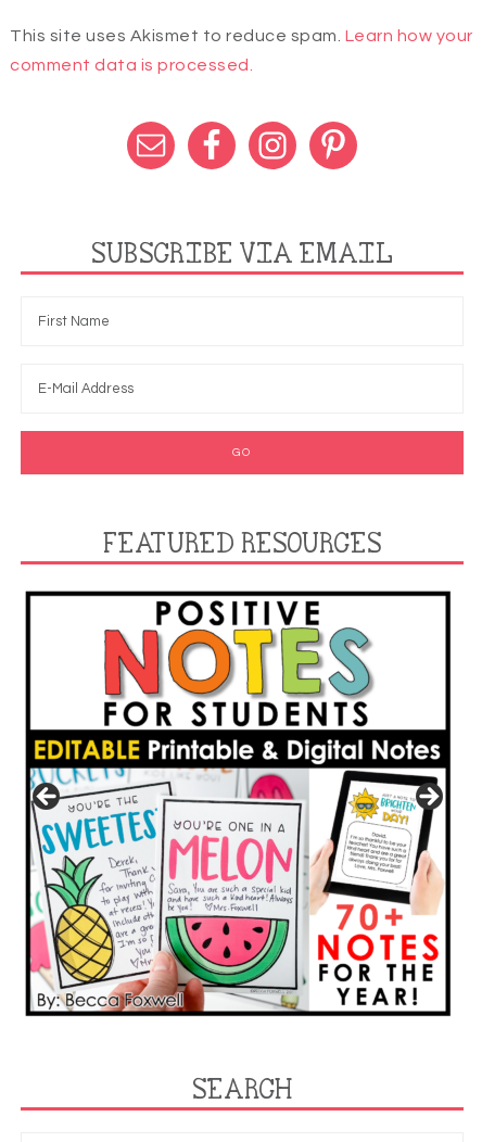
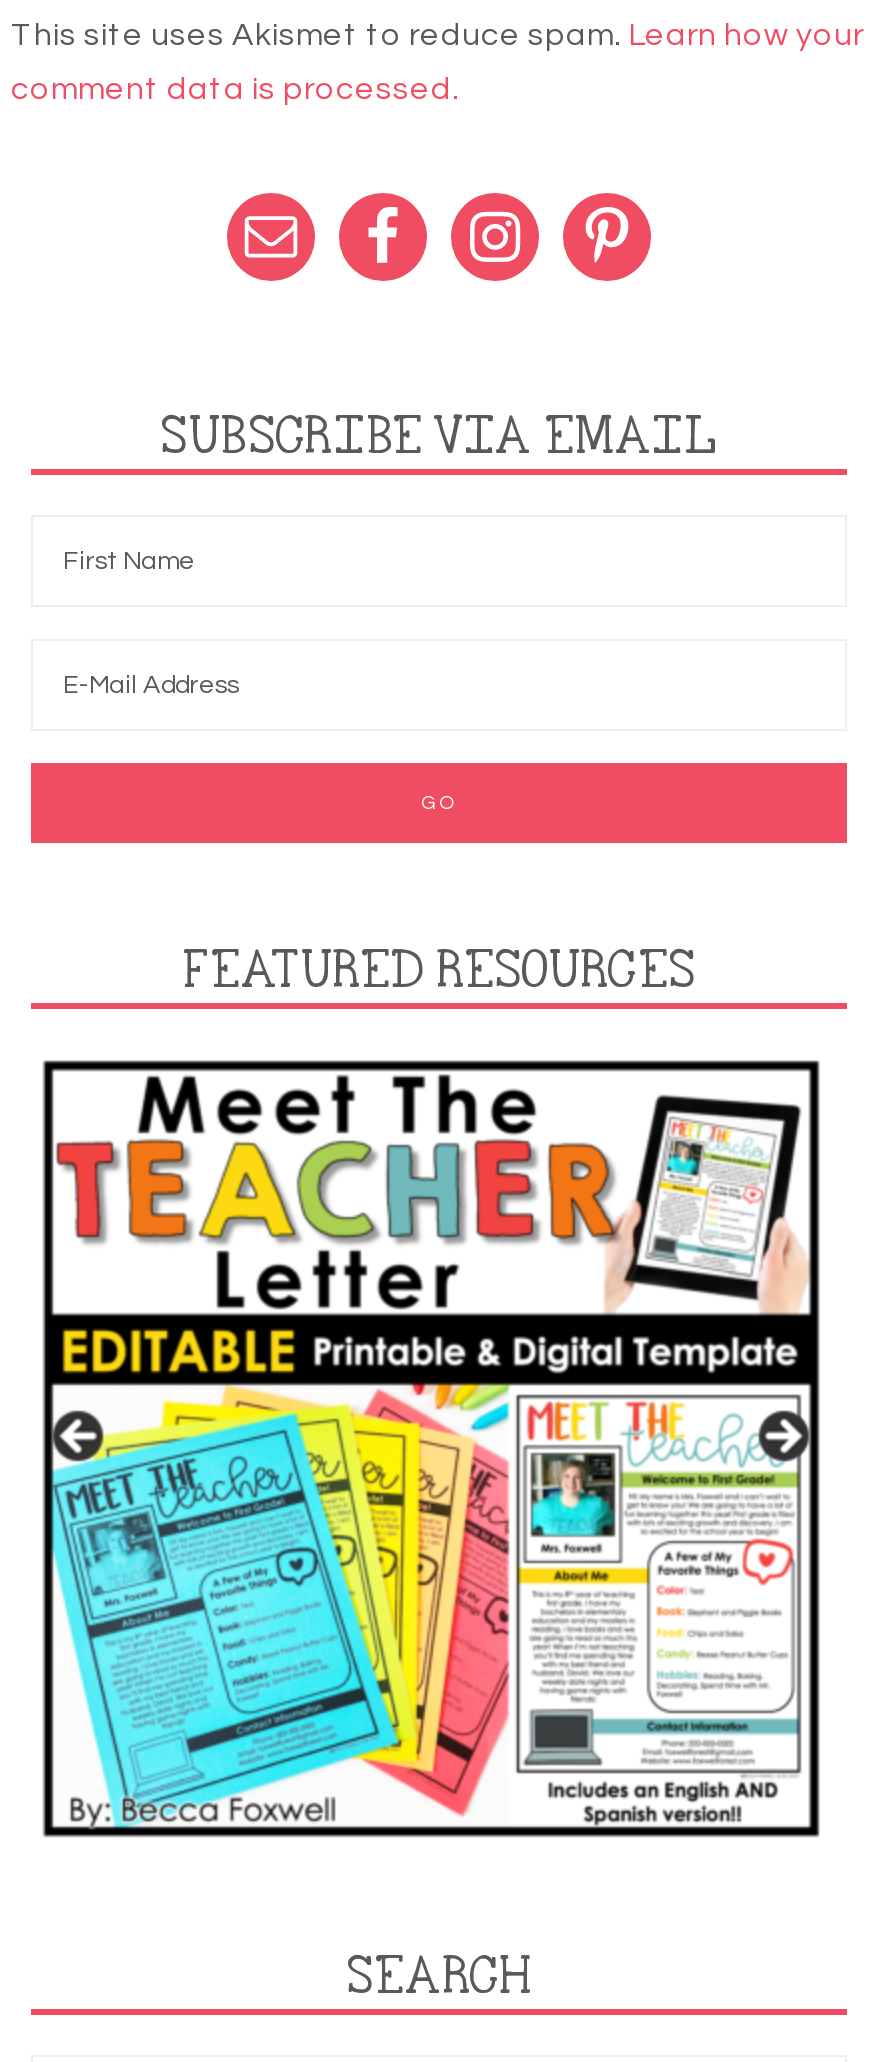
- [image]
+ [image]
